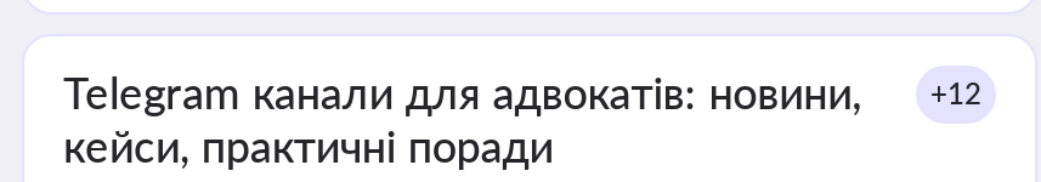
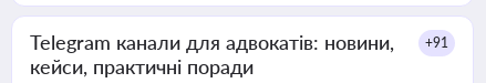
- Telegram канали для адвокатів: новини, +12
+ Telegram канали для адвокатів: новини, +91
